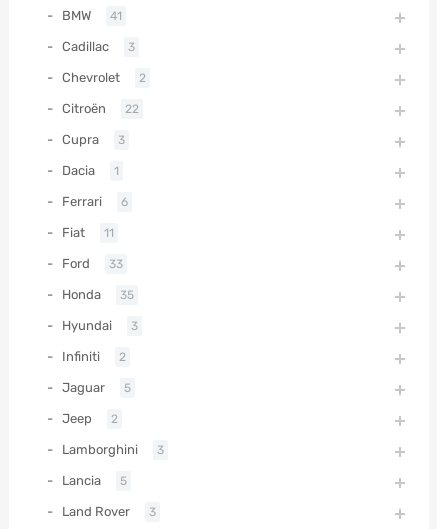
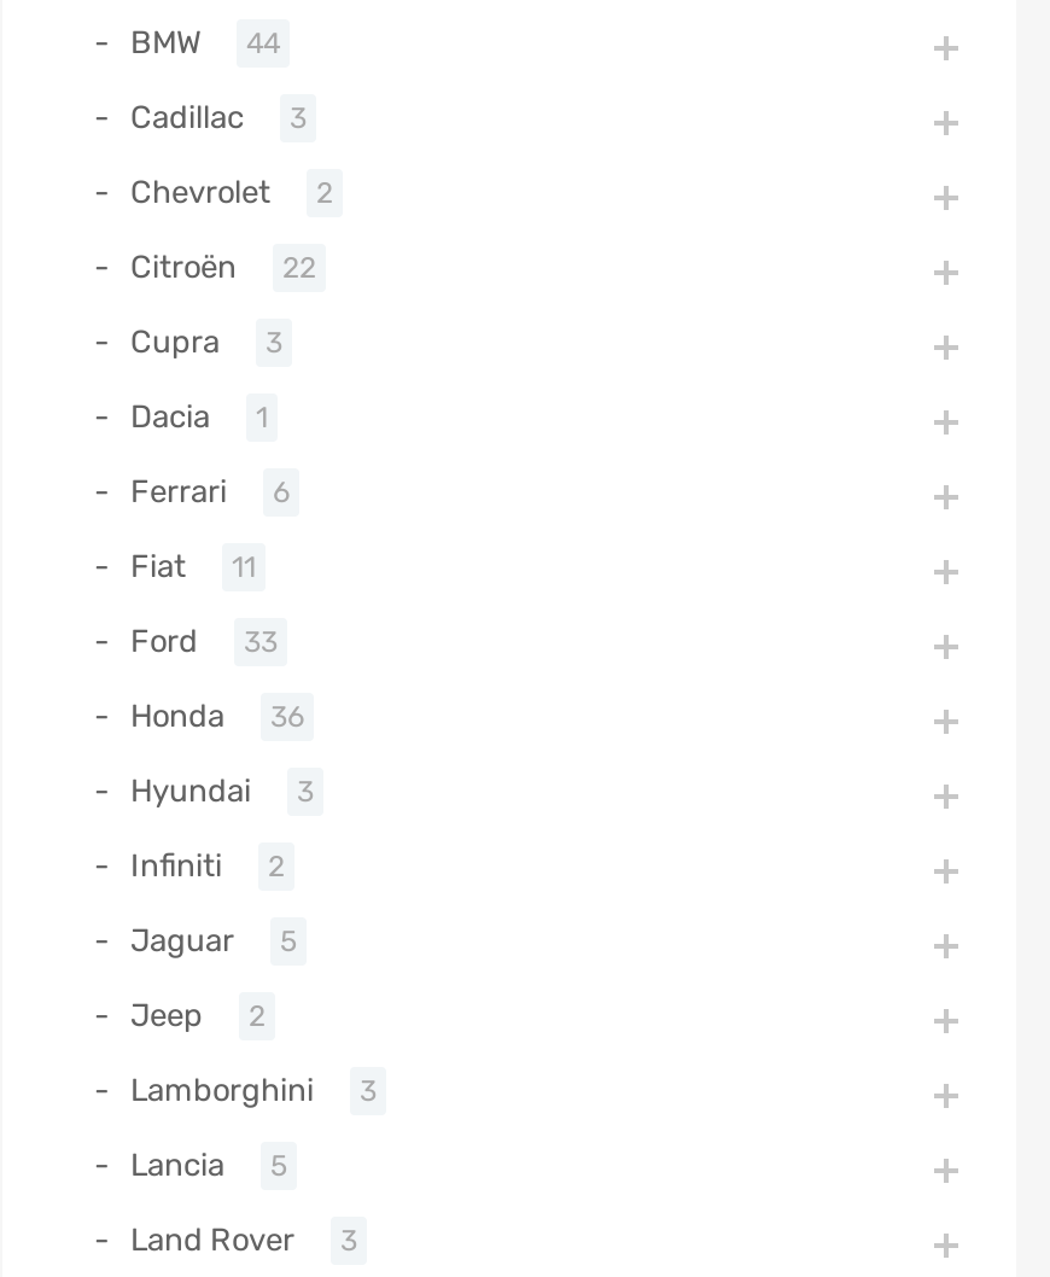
- BMW 41
+ BMW 44

- Honda 35
+ Honda 36
